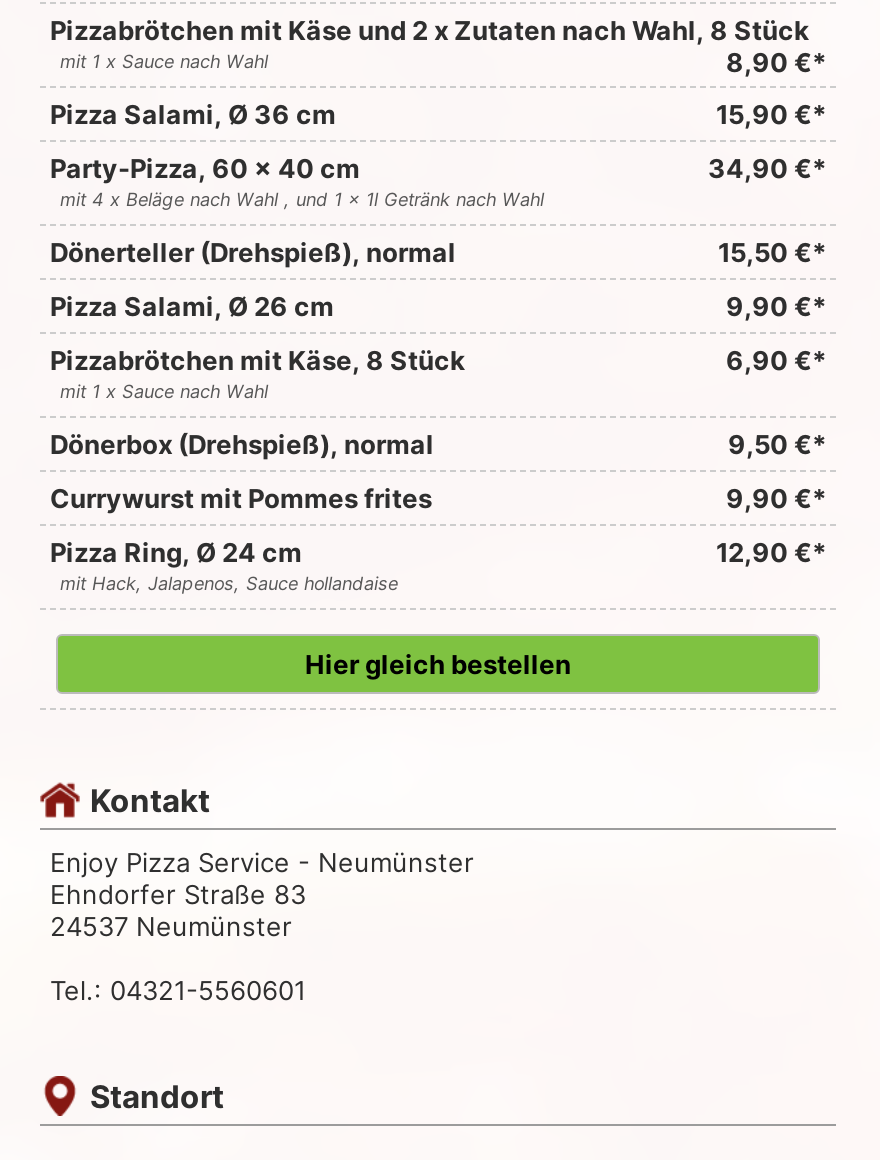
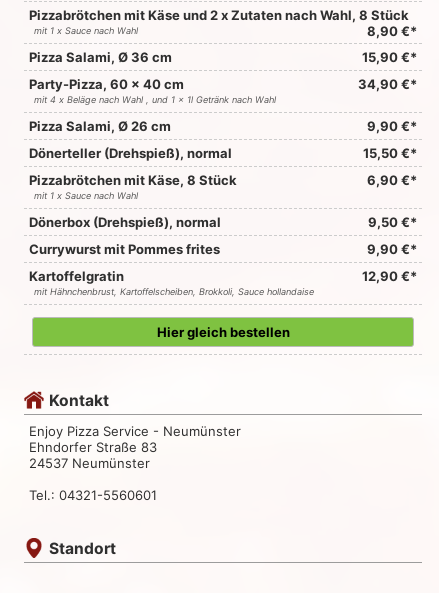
moved down: Dönerteller (Drehspieß), normal | 15,50 €*

moved up: Pizza Salami, Ø 26 cm | 9,90 €*

- Pizza Ring, Ø 24 cm
+ Kartoffelgratin

- mit Hack, Jalapenos, Sauce hollandaise
+ mit Hähnchenbrust, Kartoffelscheiben, Brokkoli, Sauce hollandaise
